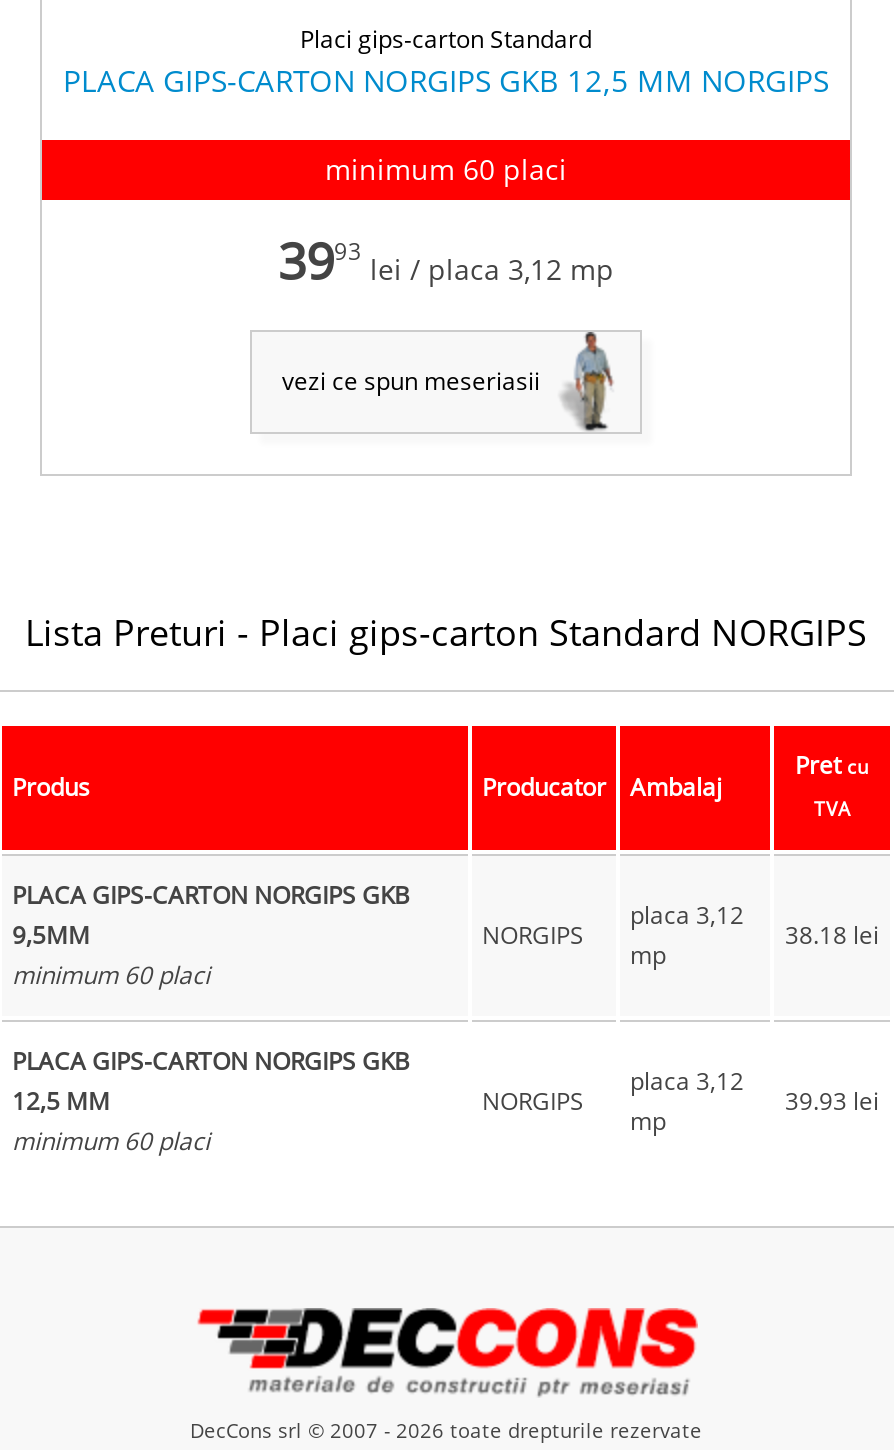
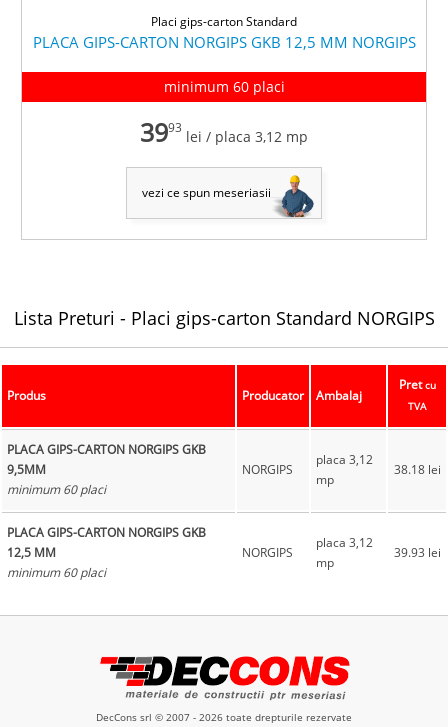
- [image]
+ [image]
